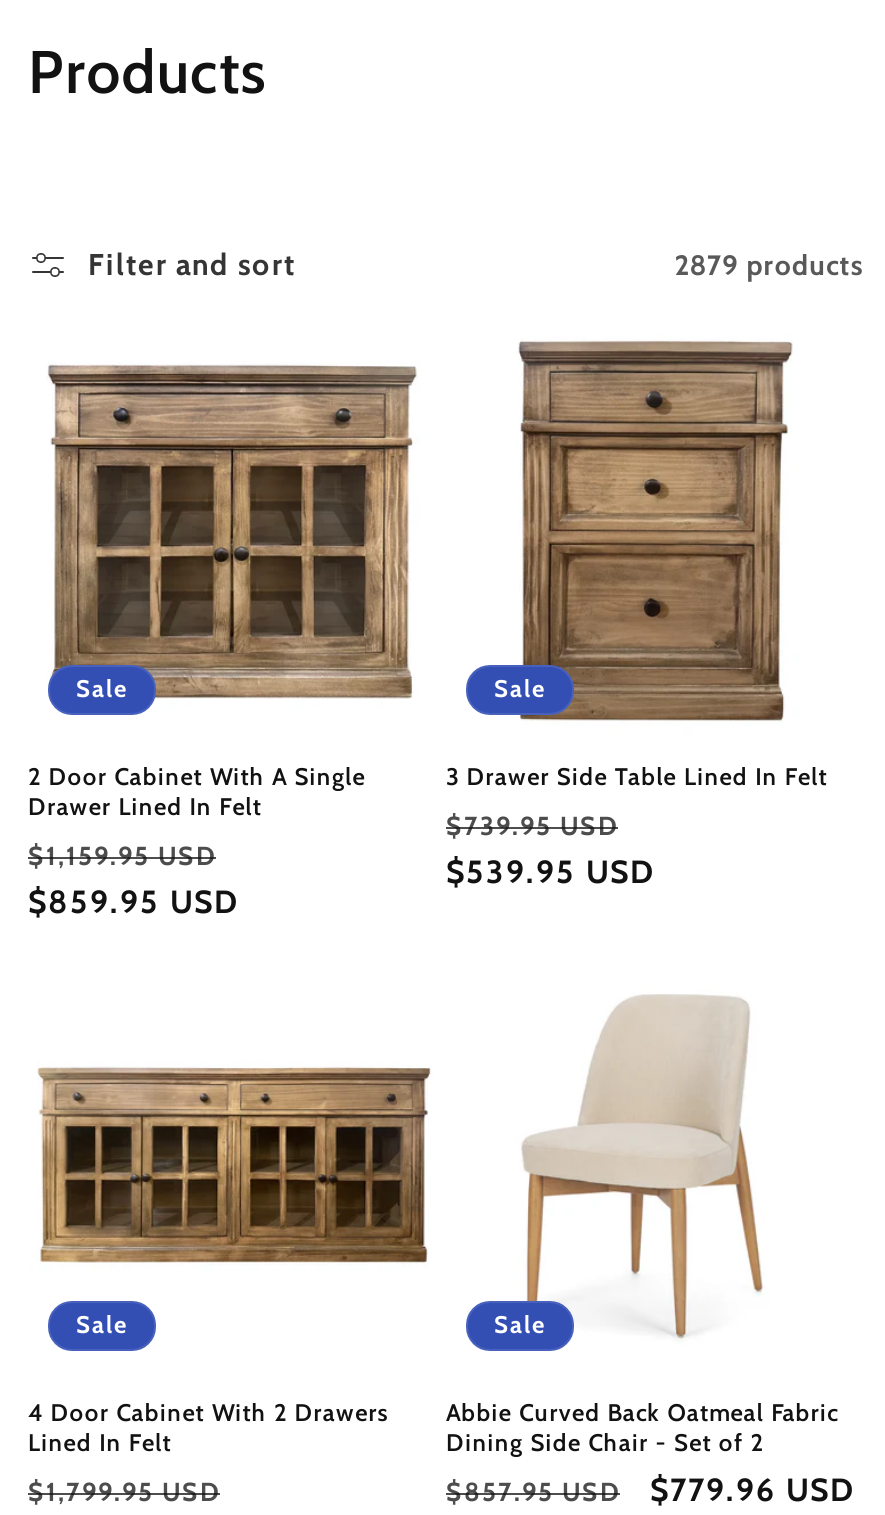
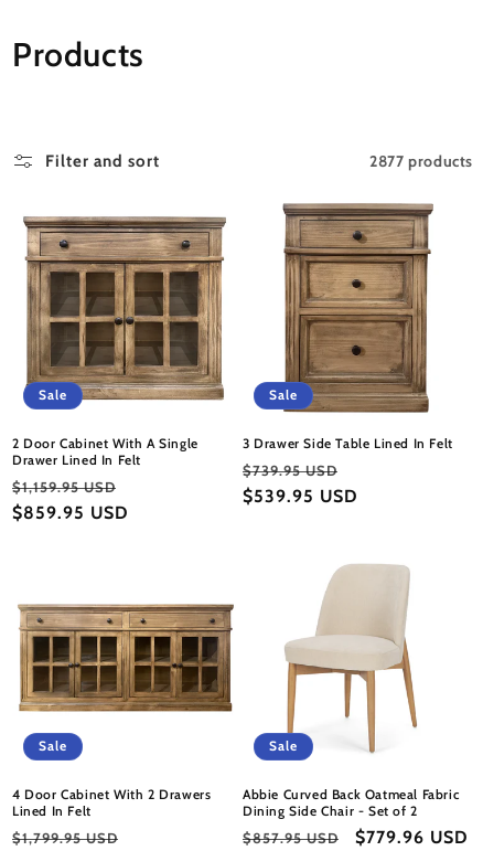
- 2879 products
+ 2877 products
